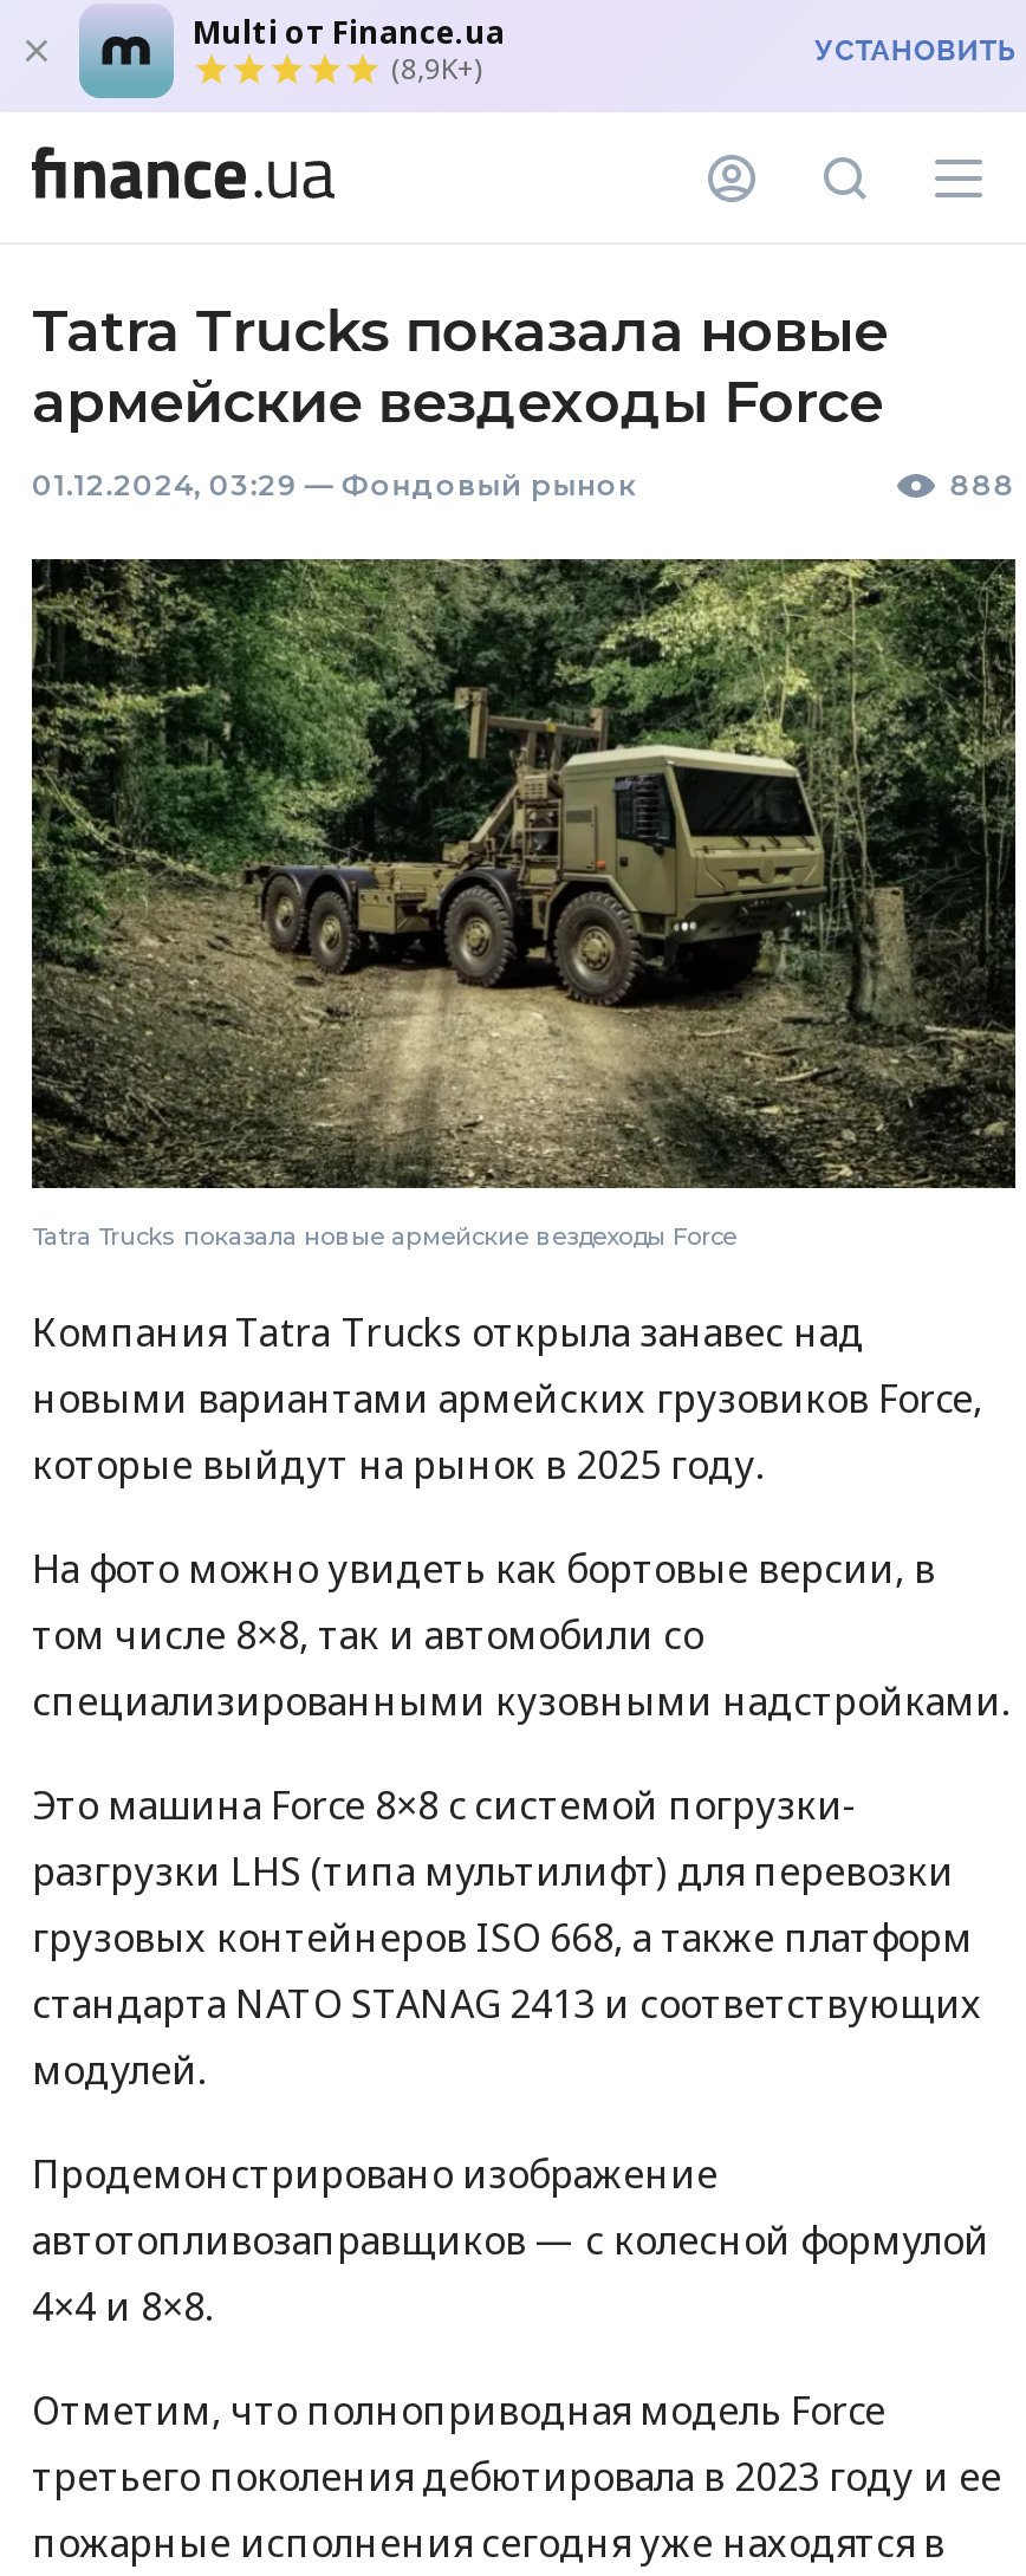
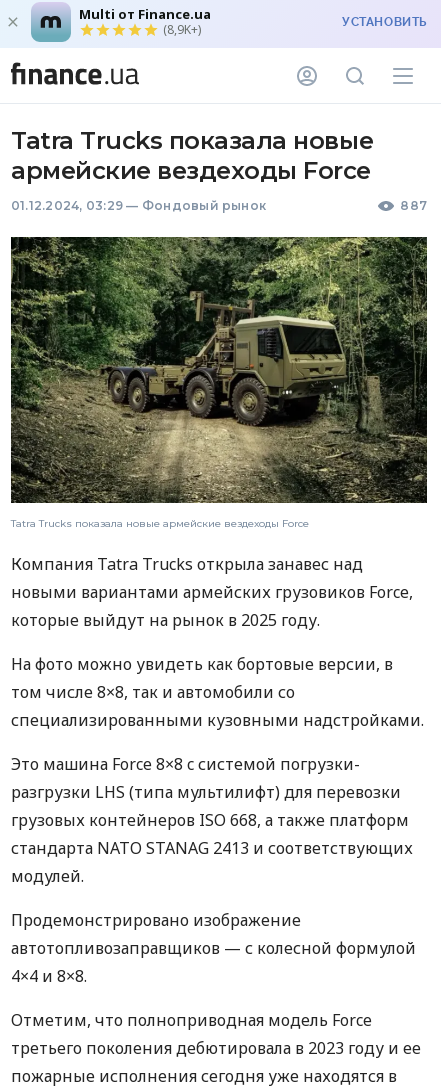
- 888
+ 887
